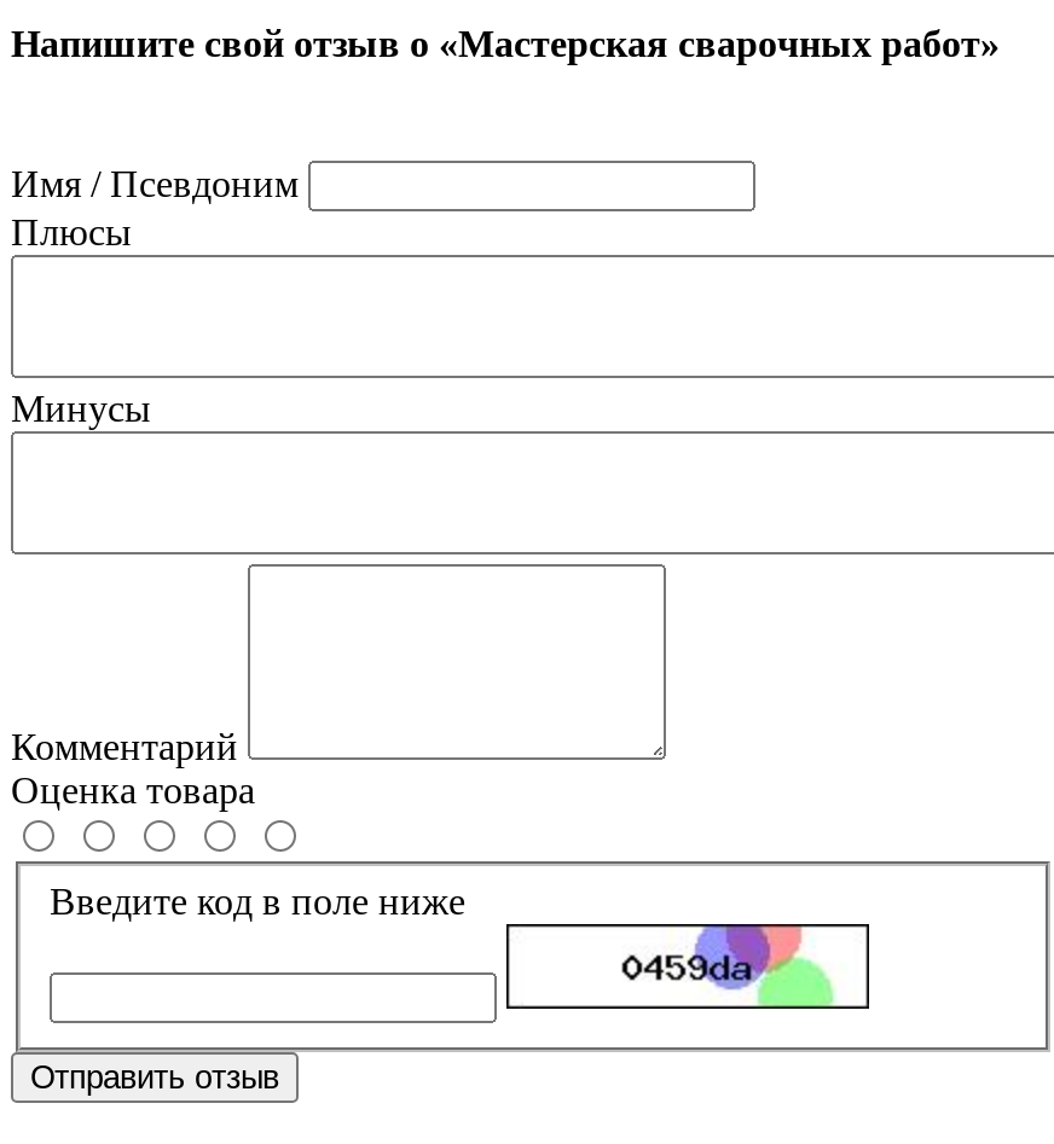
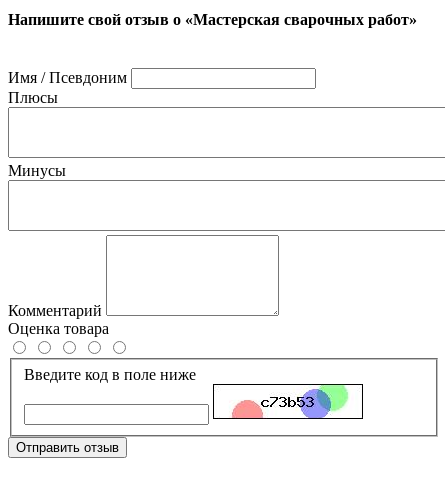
- [image]
+ [image]
